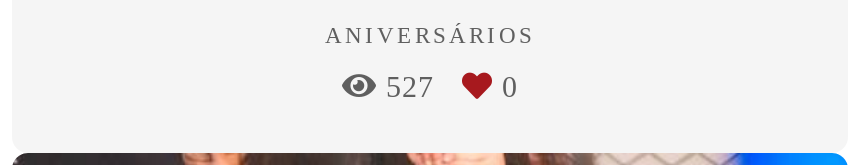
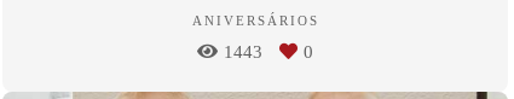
- 527
+ 1443
